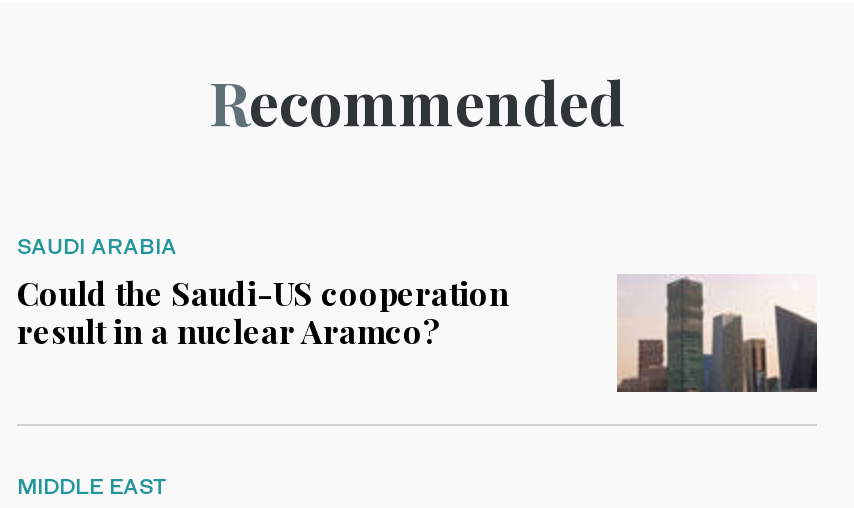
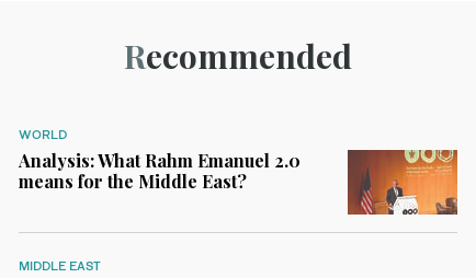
- SAUDI ARABIA
- Could the Saudi-US cooperation
- result in a nuclear Aramco?
+ WORLD
+ Analysis: What Rahm Emanuel 2.0
+ means for the Middle East?

- [image]
+ [image]
